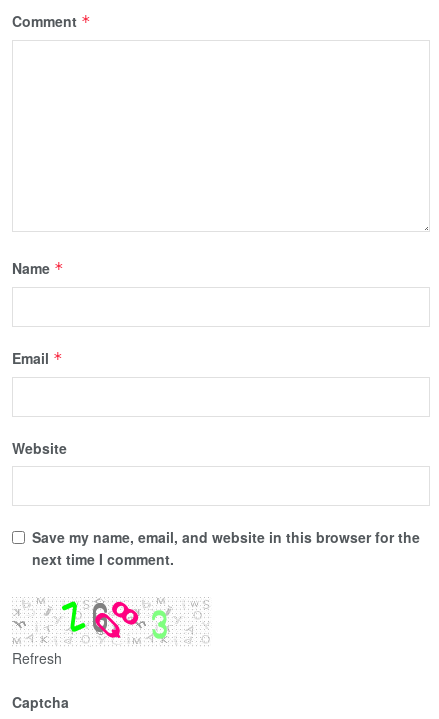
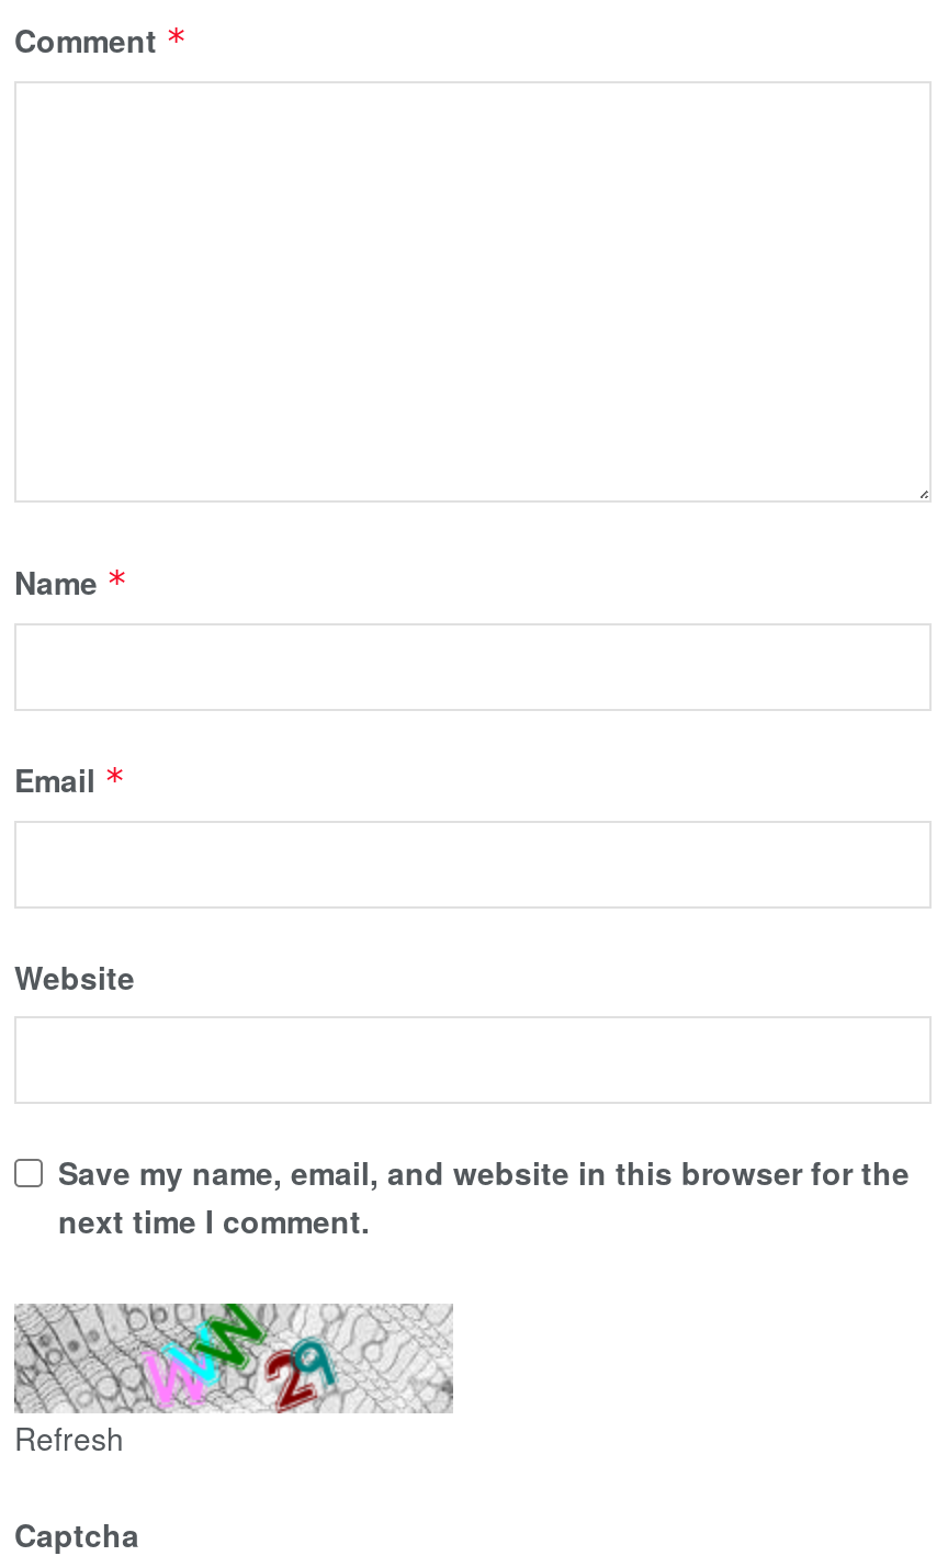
- [image]
+ [image]
